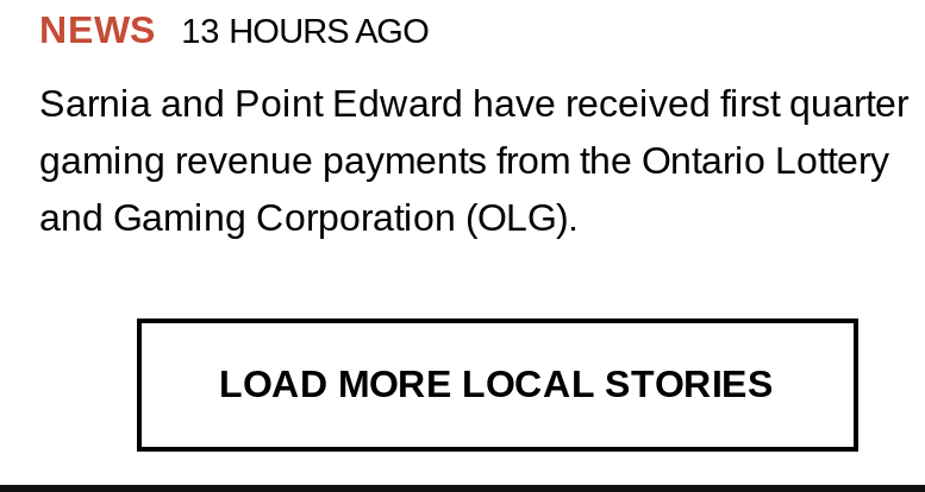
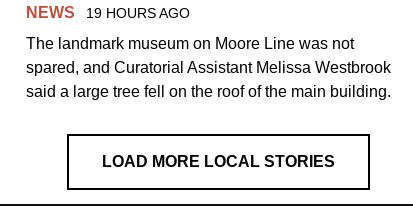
- NEWS 13 HOURS AGO
+ NEWS 19 HOURS AGO

- Sarnia and Point Edward have received first quarter
- gaming revenue payments from the Ontario Lottery
- and Gaming Corporation (OLG).
+ The landmark museum on Moore Line was not
+ spared, and Curatorial Assistant Melissa Westbrook
+ said a large tree fell on the roof of the main building.
